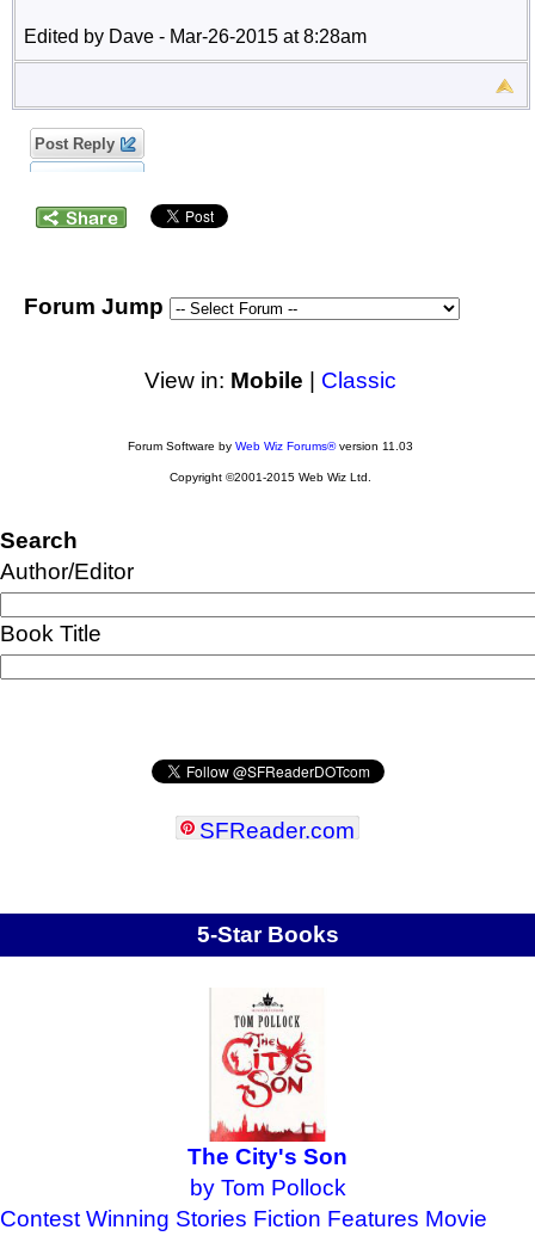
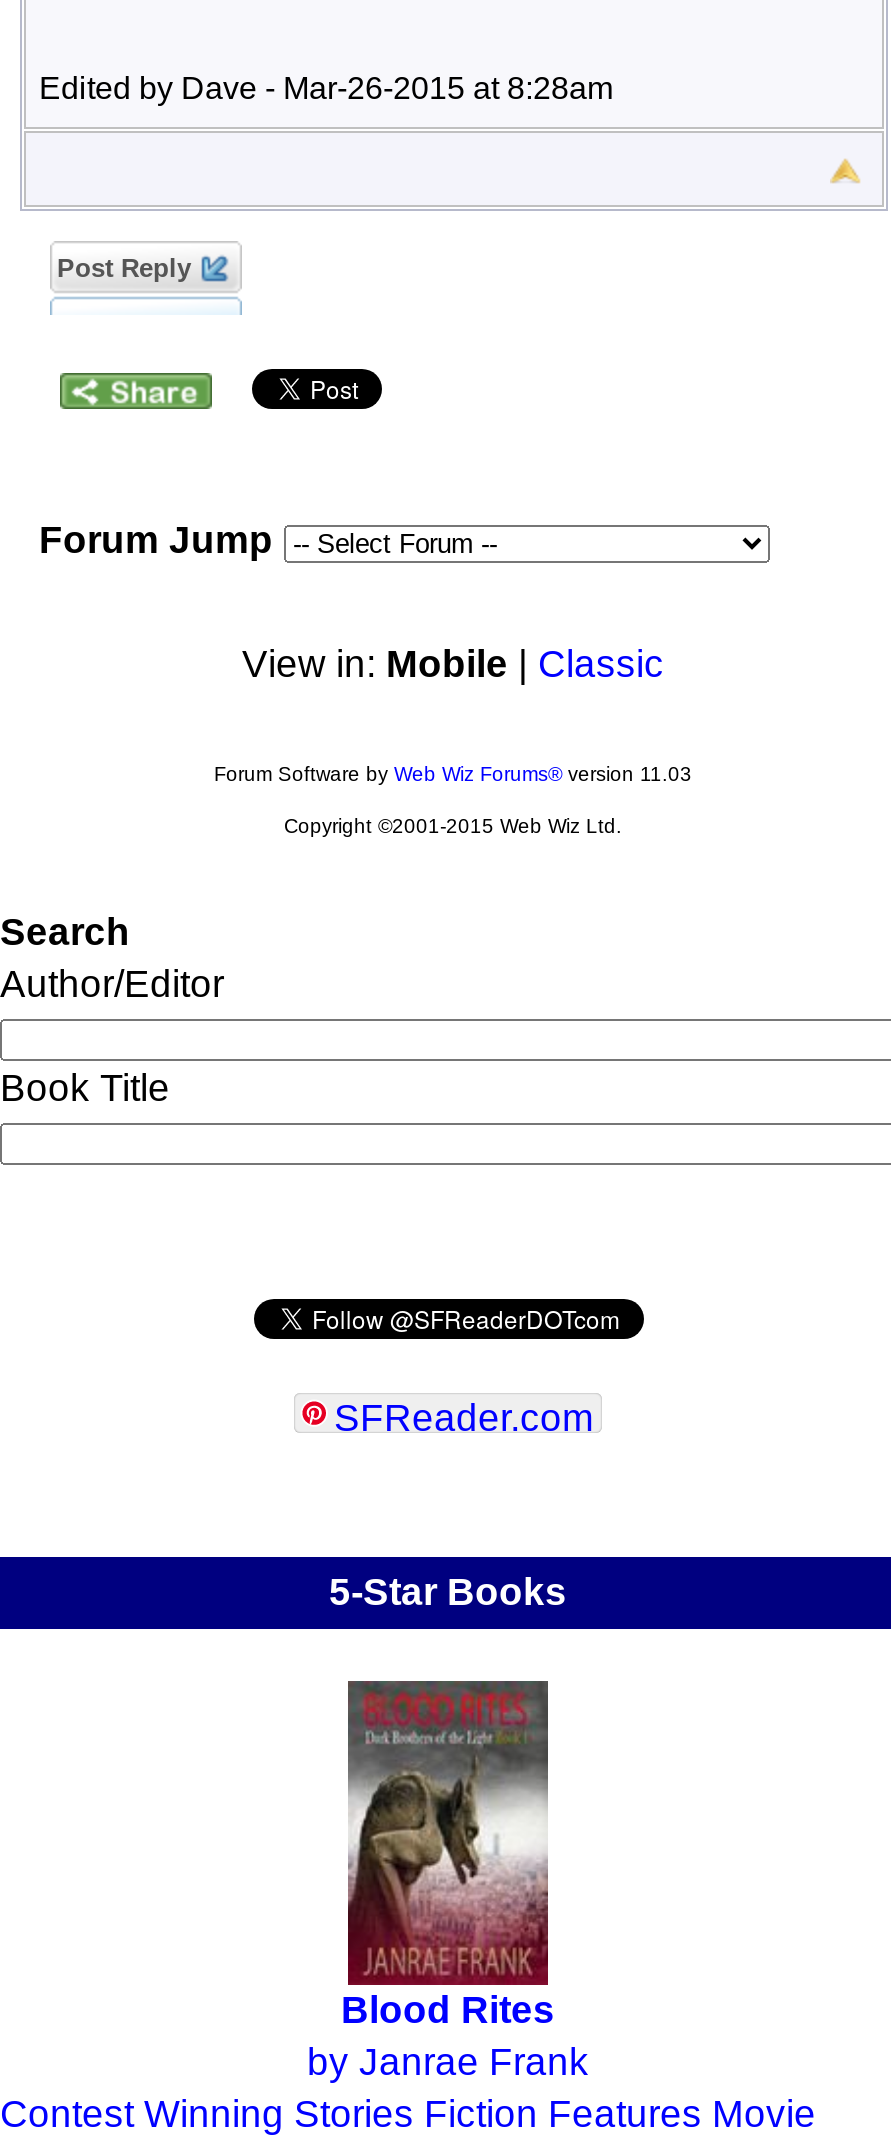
- [image]
- The City's Son
- by Tom Pollock
+ [image]
+ Blood Rites
+ by Janrae Frank
